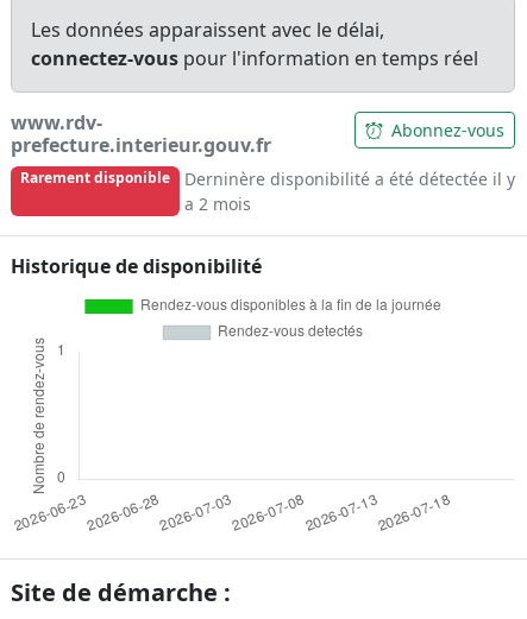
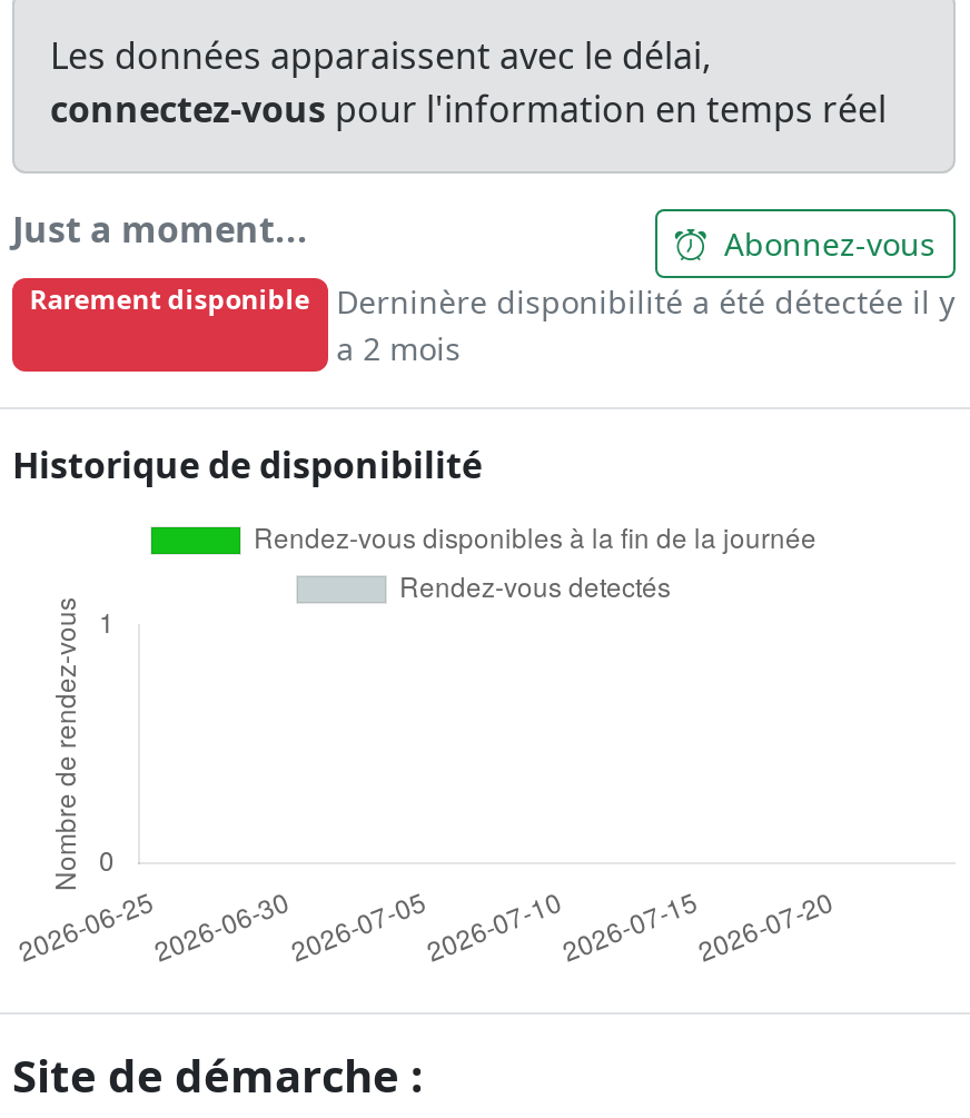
- www.rdv-
- prefecture.interieur.gouv.fr
+ Just a moment...
